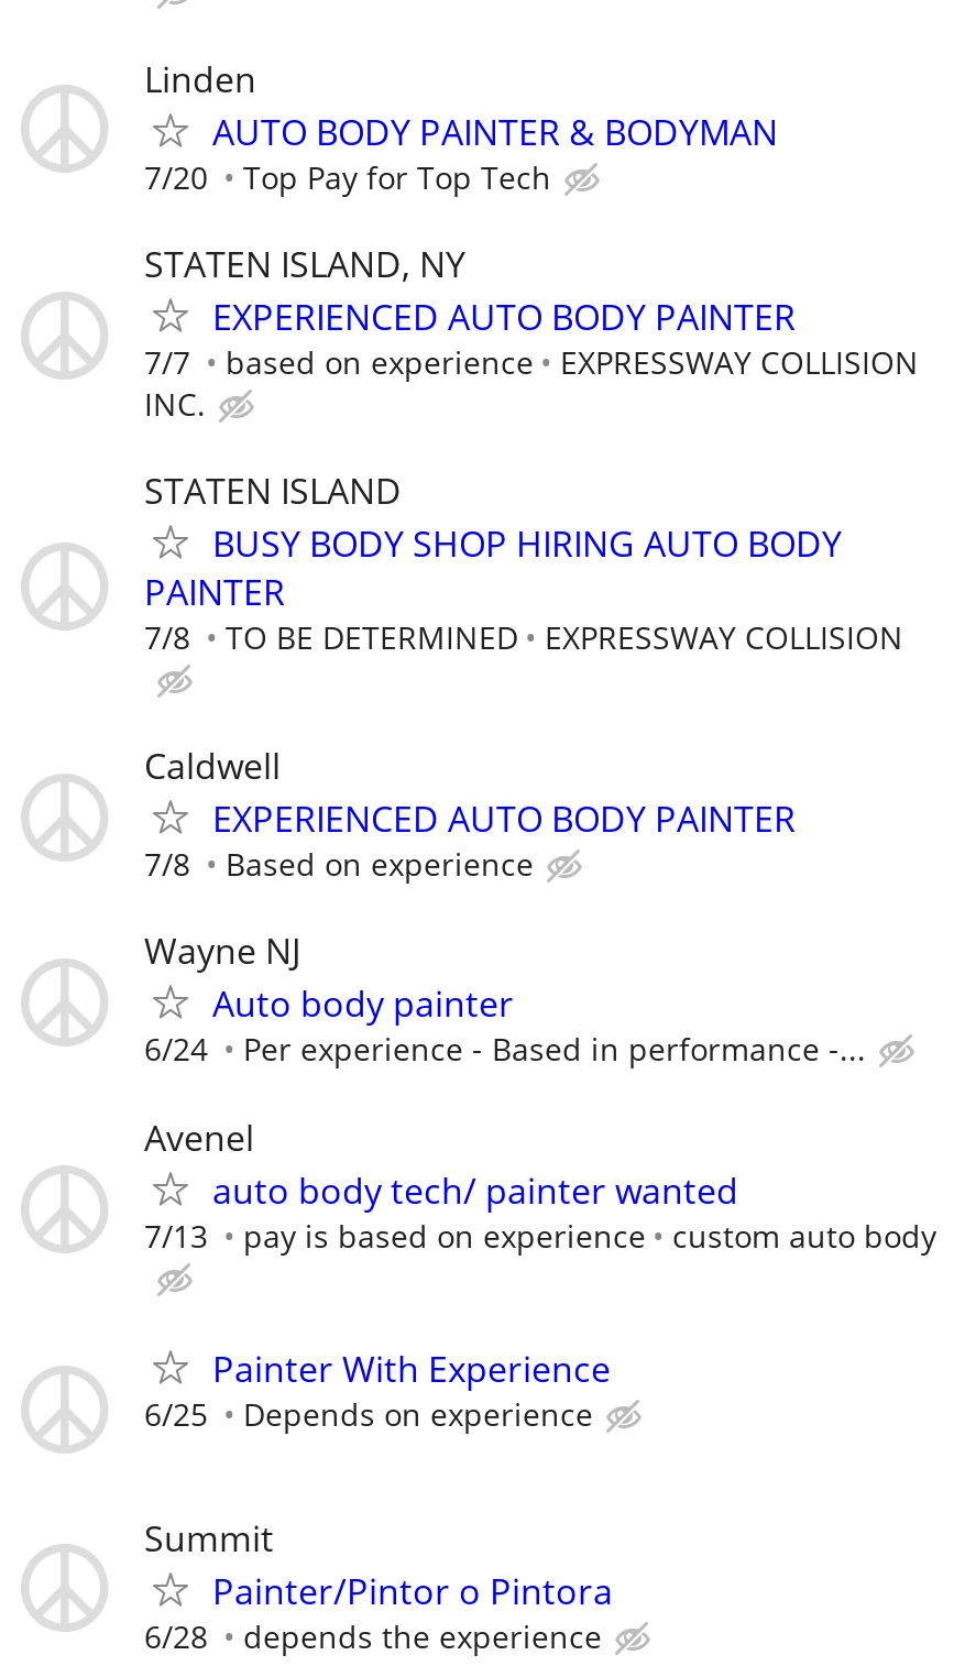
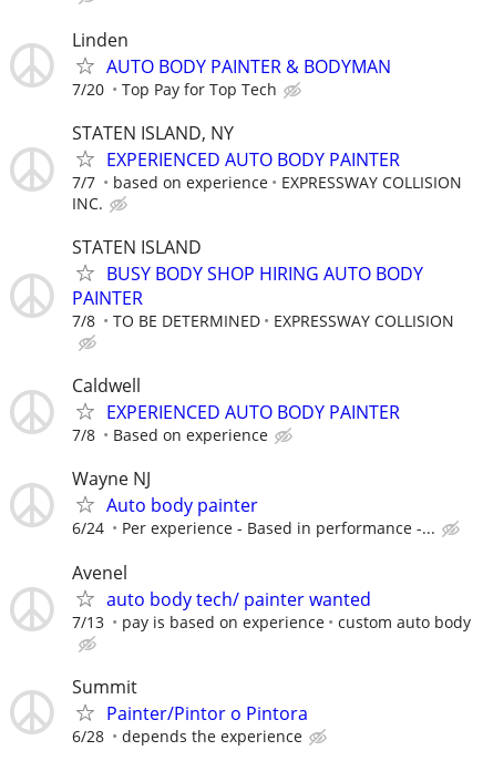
- Painter With Experience
- 6/25
- Depends on experience
